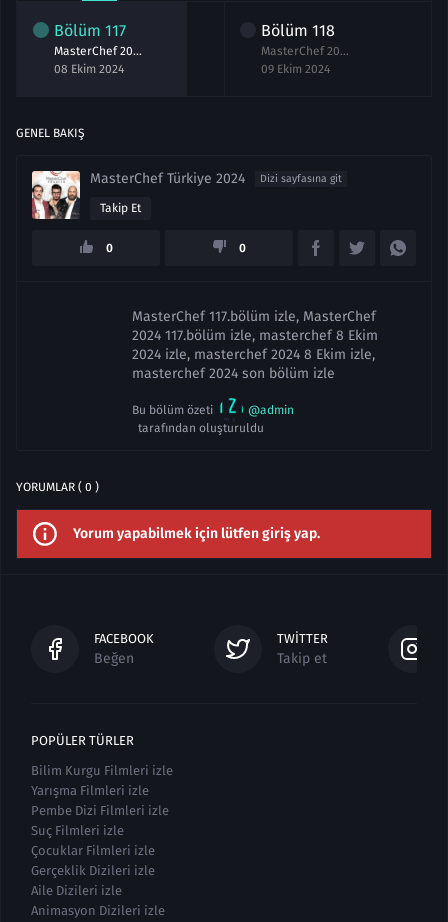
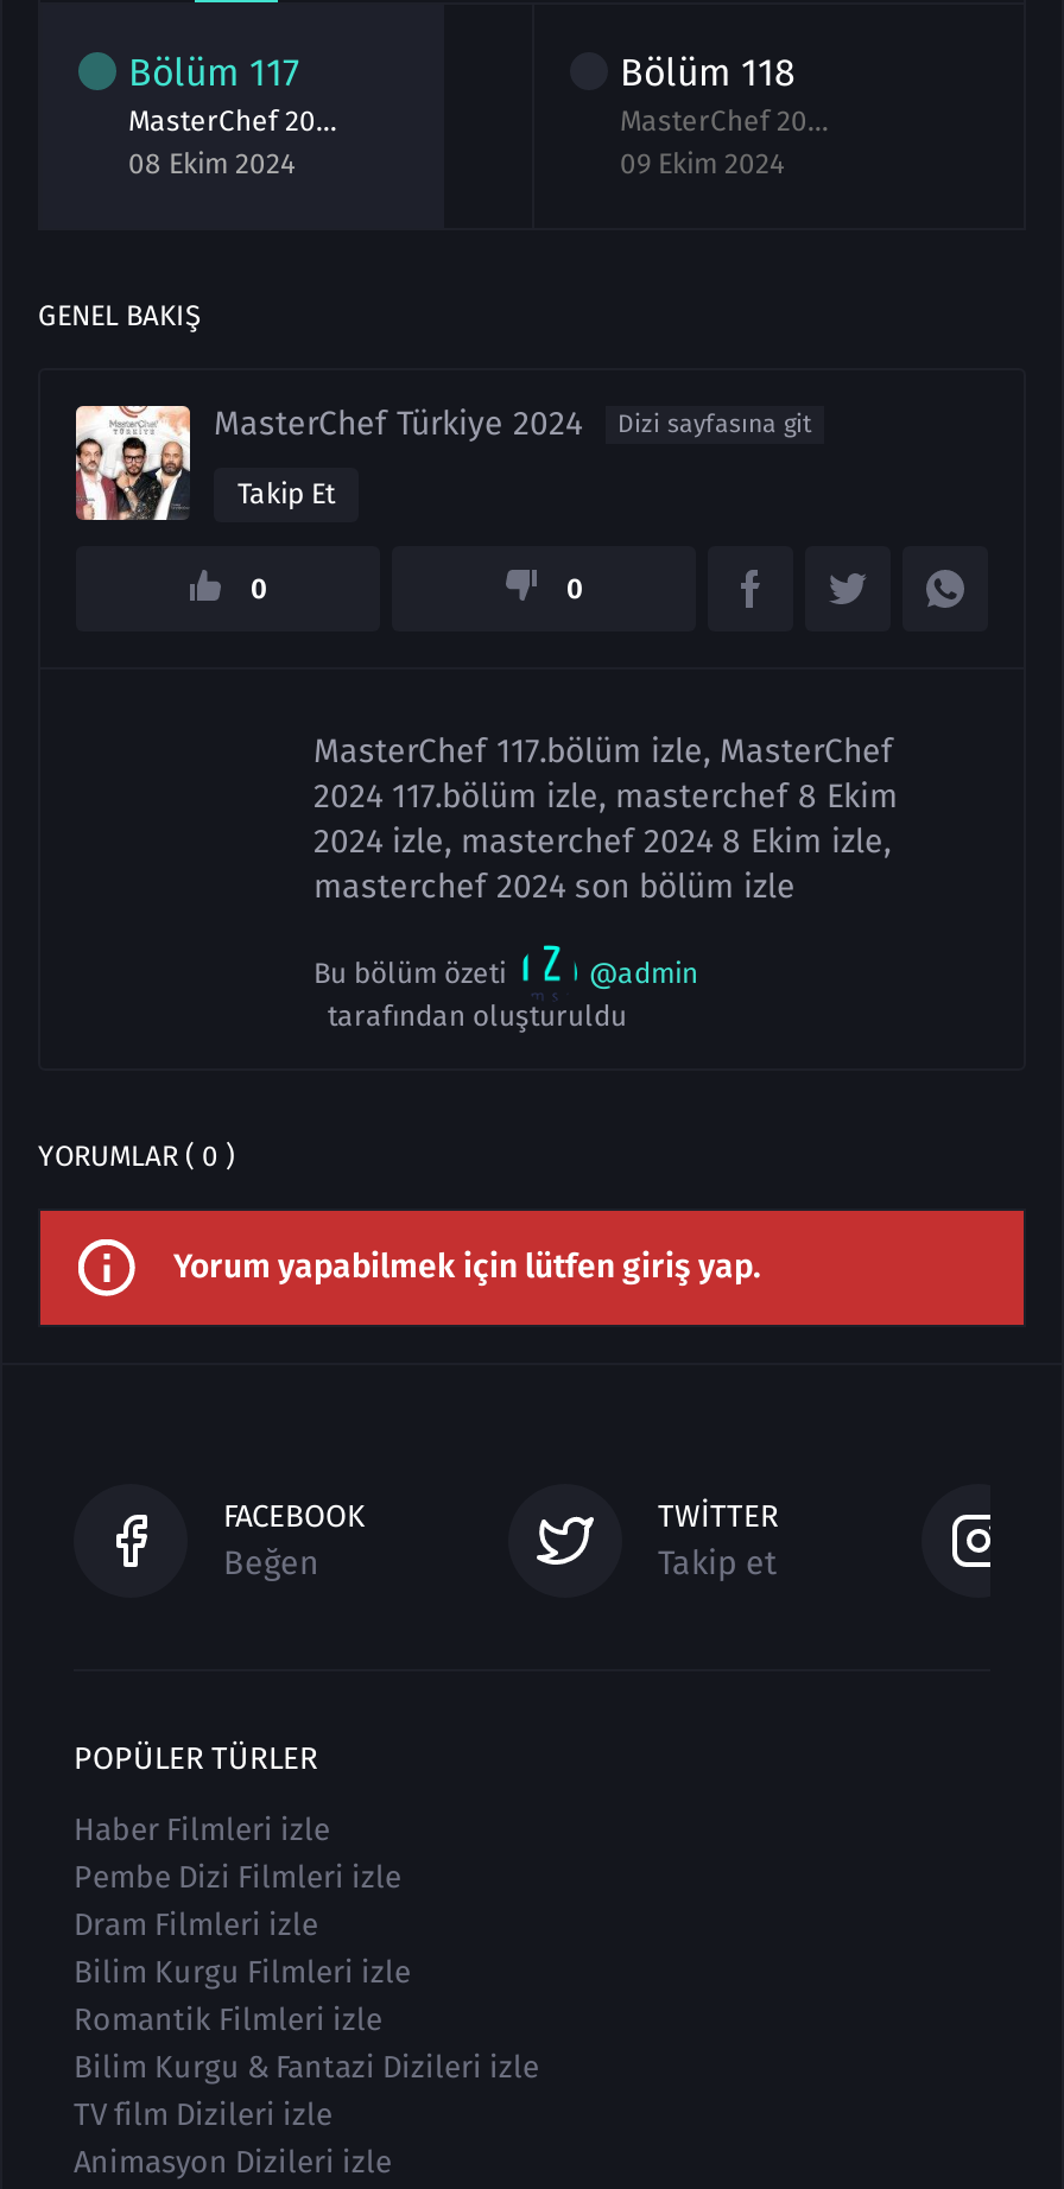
+ Haber Filmleri izle
+ Dram Filmleri izle

moved down: Bilim Kurgu Filmleri izle

- Yarışma Filmleri izle
- Suç Filmleri izle
- Çocuklar Filmleri izle
- Gerçeklik Dizileri izle
- Aile Dizileri izle
+ Romantik Filmleri izle
+ Bilim Kurgu & Fantazi Dizileri izle
+ TV film Dizileri izle

moved up: Pembe Dizi Filmleri izle
